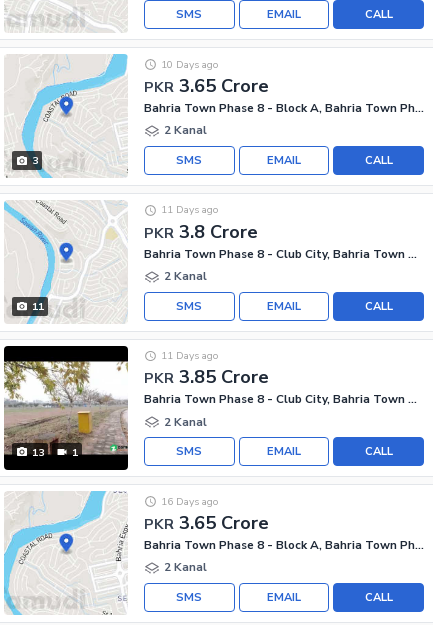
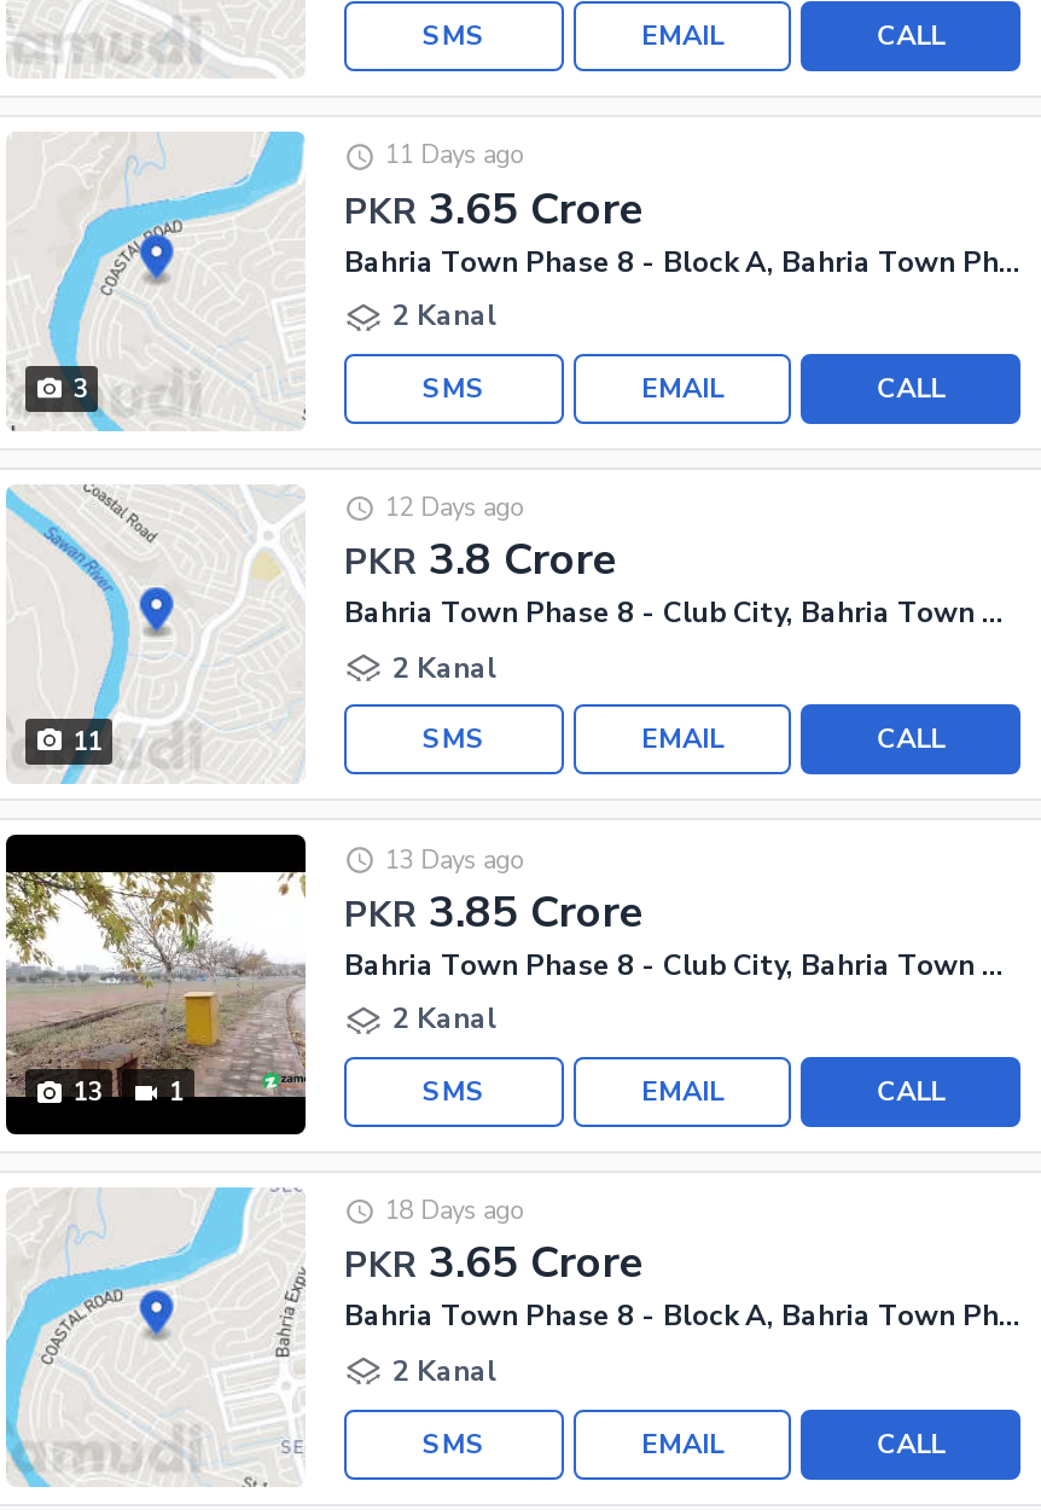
- 10 Days ago
+ 11 Days ago

- 11 Days ago
+ 12 Days ago

- 11 Days ago
+ 13 Days ago

- 16 Days ago
+ 18 Days ago
